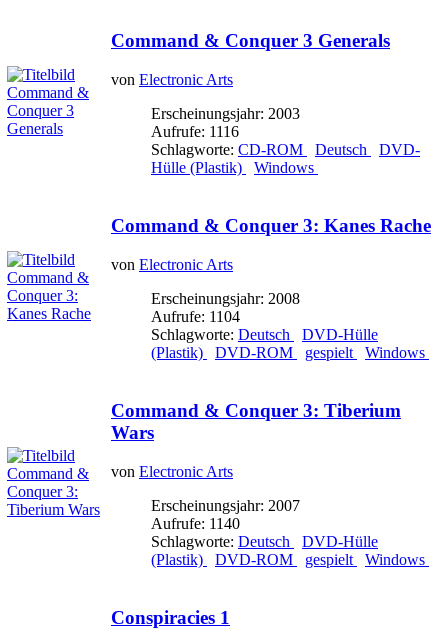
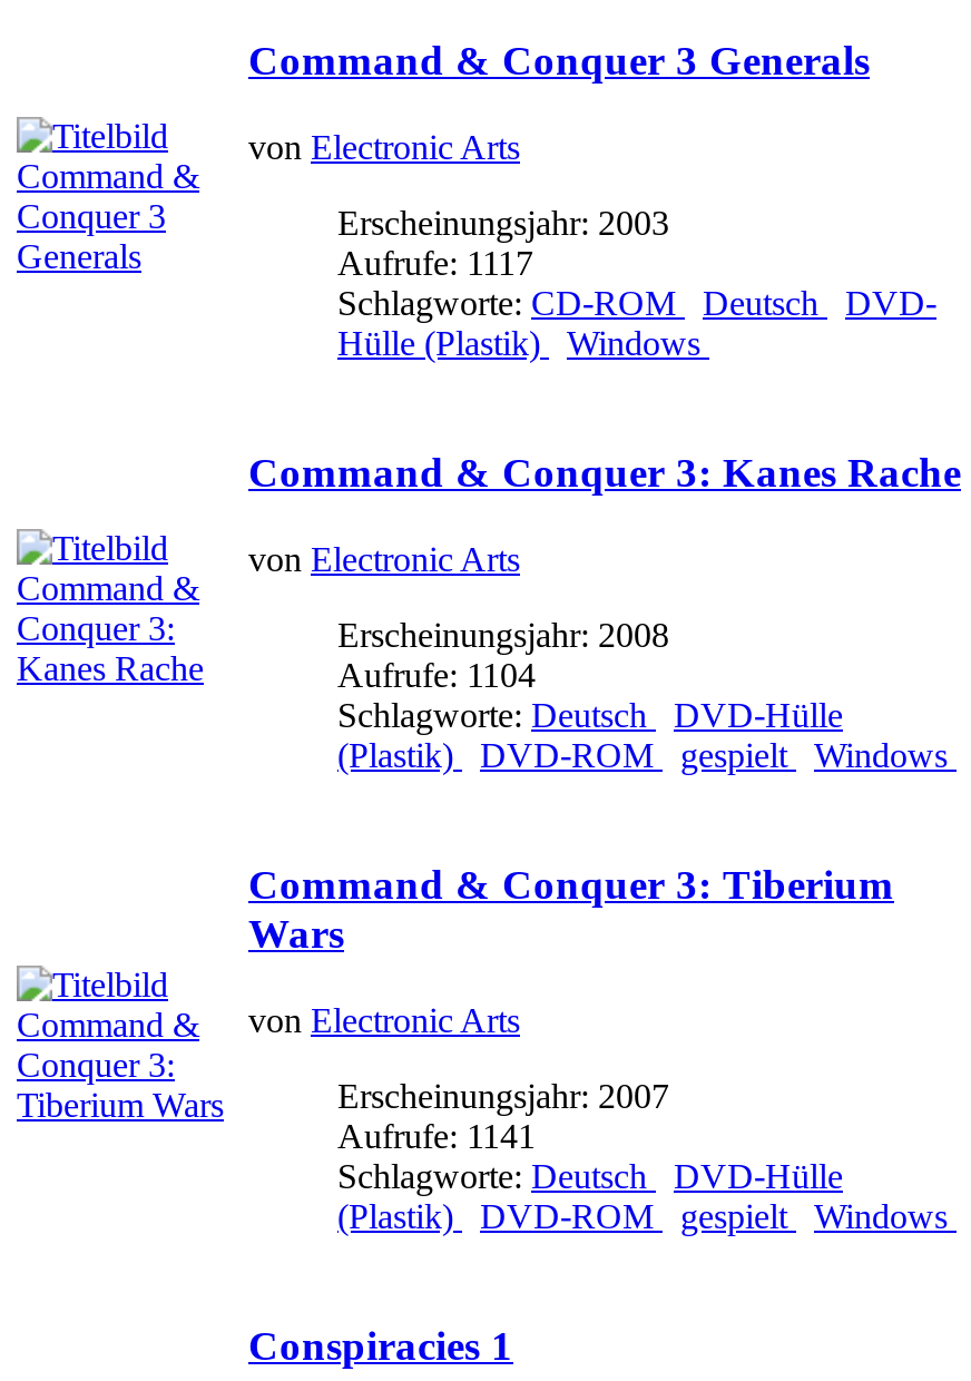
- Aufrufe: 1116
+ Aufrufe: 1117

- Aufrufe: 1140
+ Aufrufe: 1141
